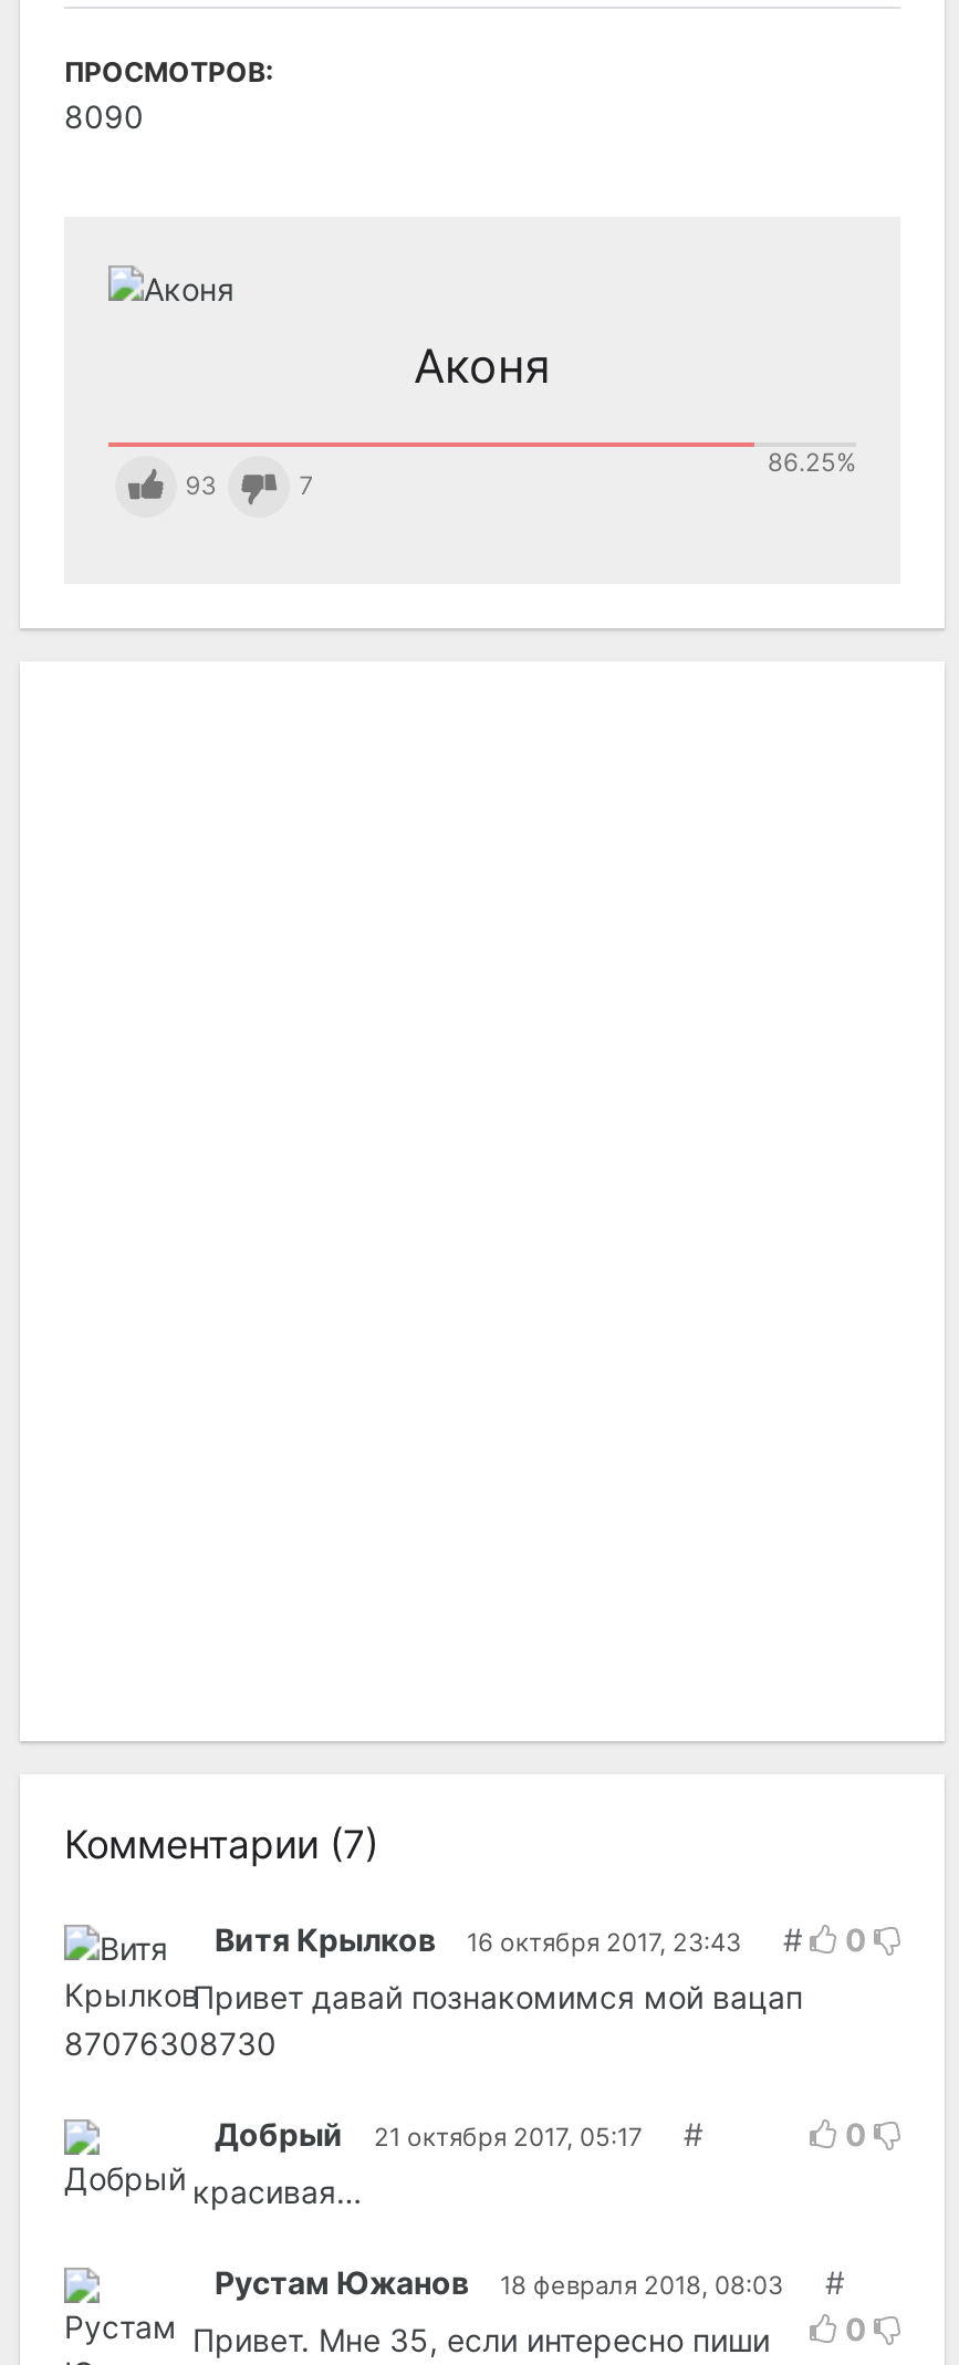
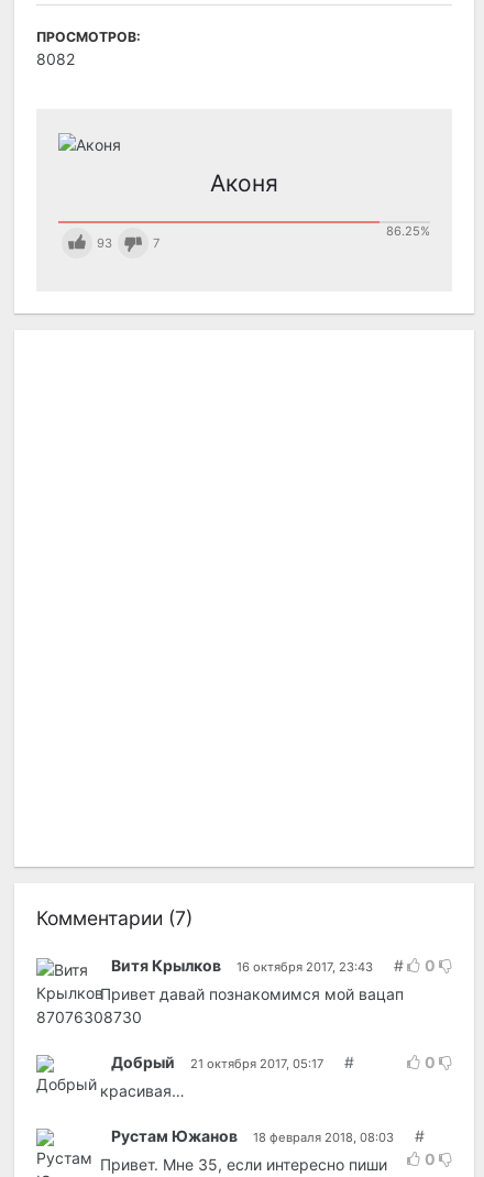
- 8090
+ 8082
